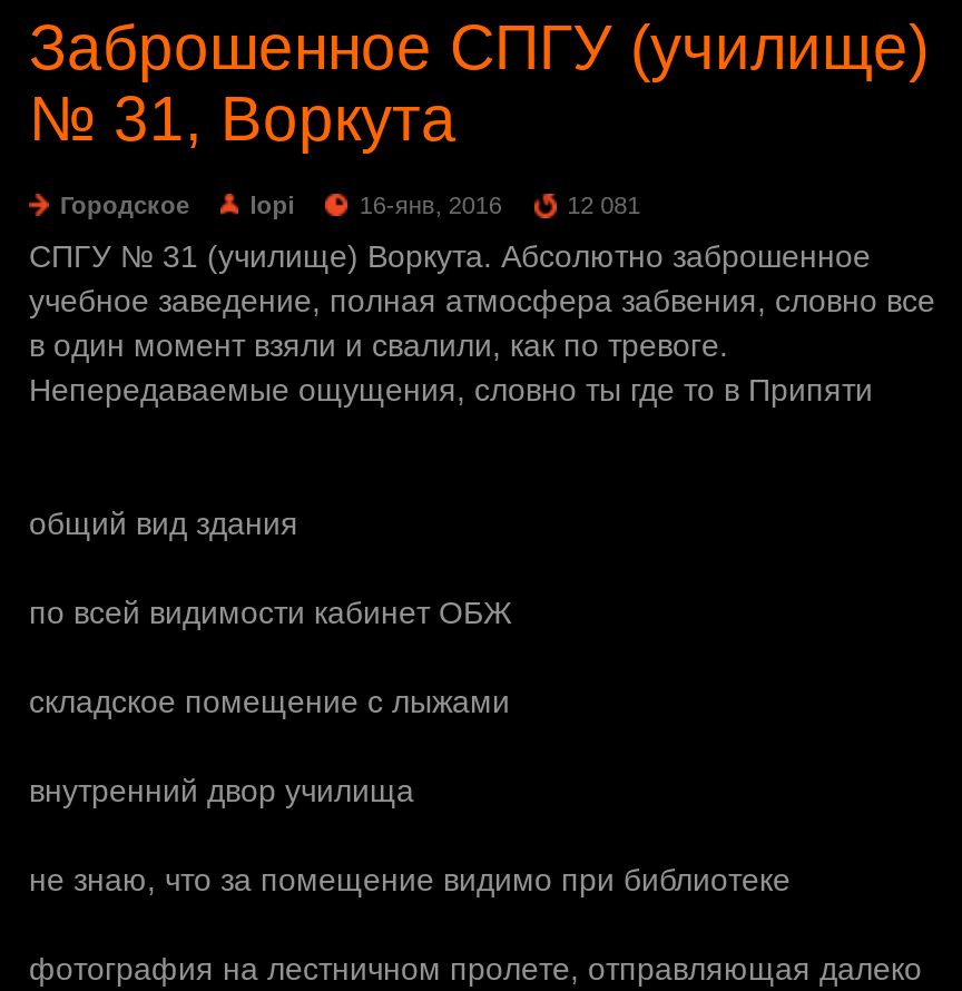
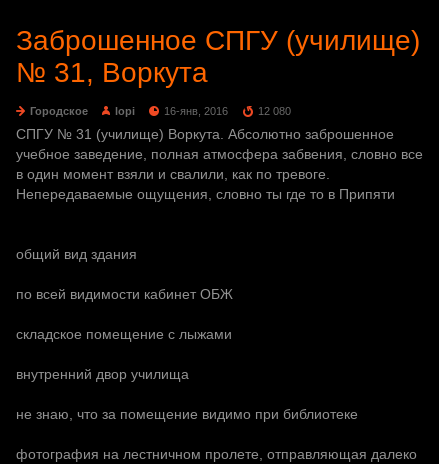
- 12 081
+ 12 080
